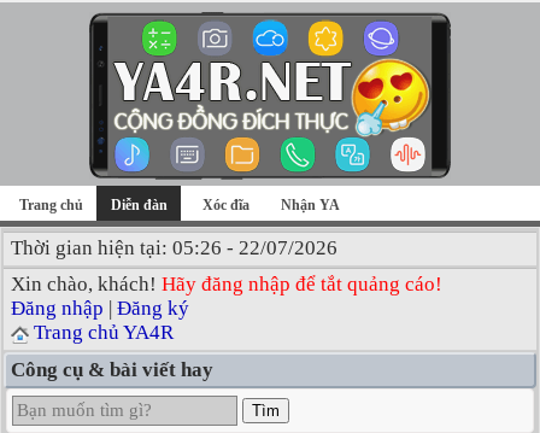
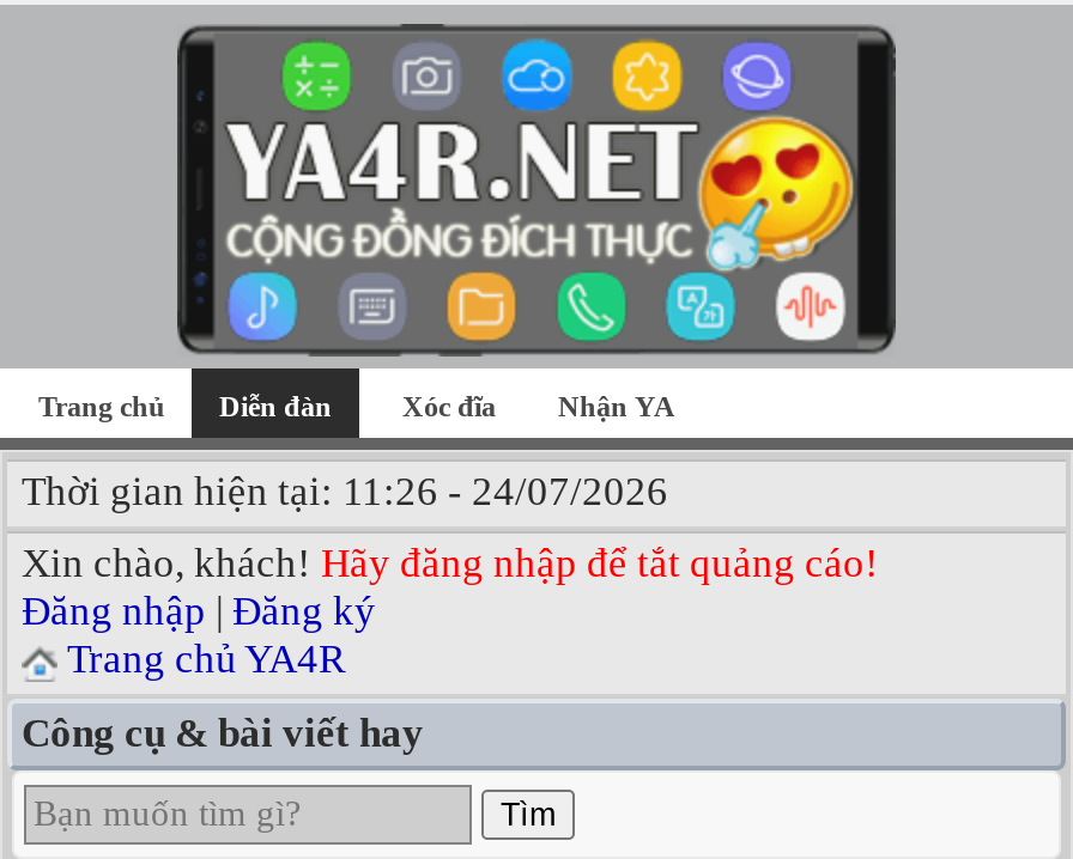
- Thời gian hiện tại: 05:26 - 22/07/2026
+ Thời gian hiện tại: 11:26 - 24/07/2026
